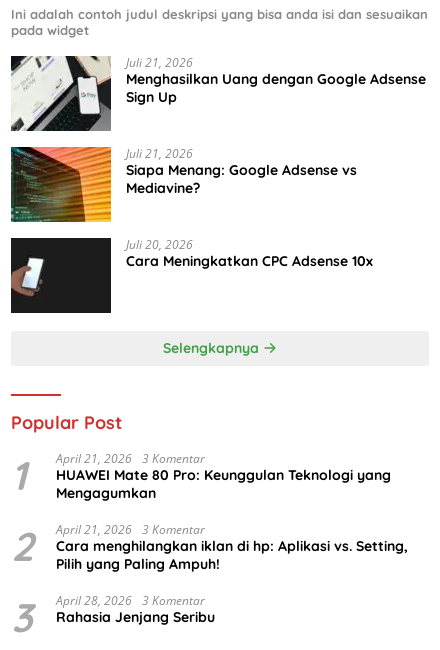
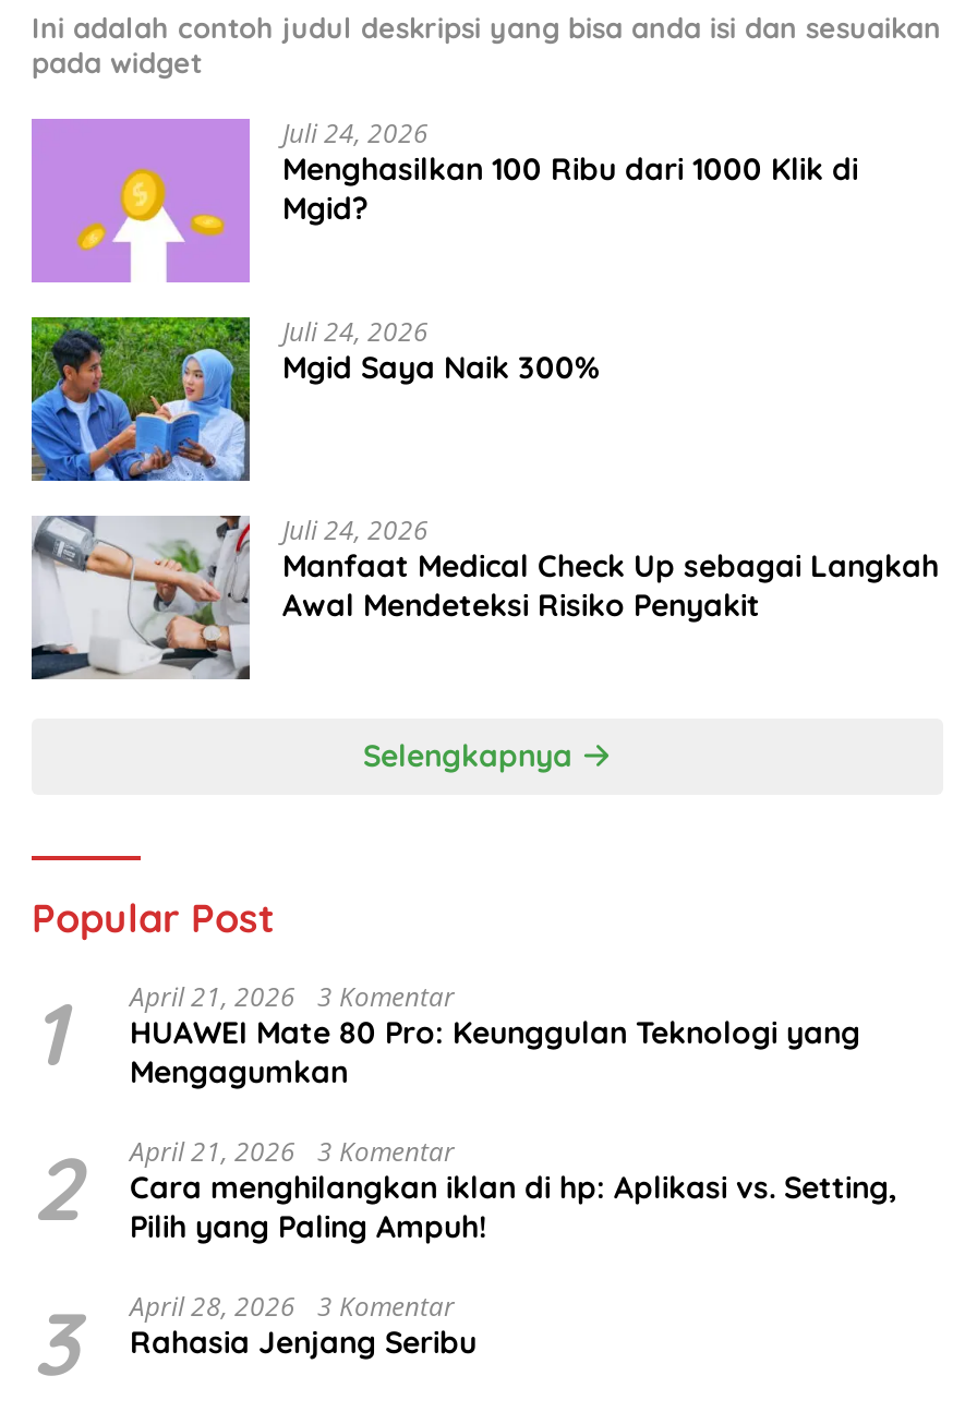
- [image]
- Juli 21, 2026
- Menghasilkan Uang dengan Google Adsense
- Sign Up
+ [image]
+ Juli 24, 2026
+ Menghasilkan 100 Ribu dari 1000 Klik di
+ Mgid?

- [image]
- Juli 21, 2026
- Siapa Menang: Google Adsense vs
- Mediavine?
+ [image]
+ Juli 24, 2026
+ Mgid Saya Naik 300%

- [image]
- Juli 20, 2026
- Cara Meningkatkan CPC Adsense 10x
+ [image]
+ Juli 24, 2026
+ Manfaat Medical Check Up sebagai Langkah
+ Awal Mendeteksi Risiko Penyakit
